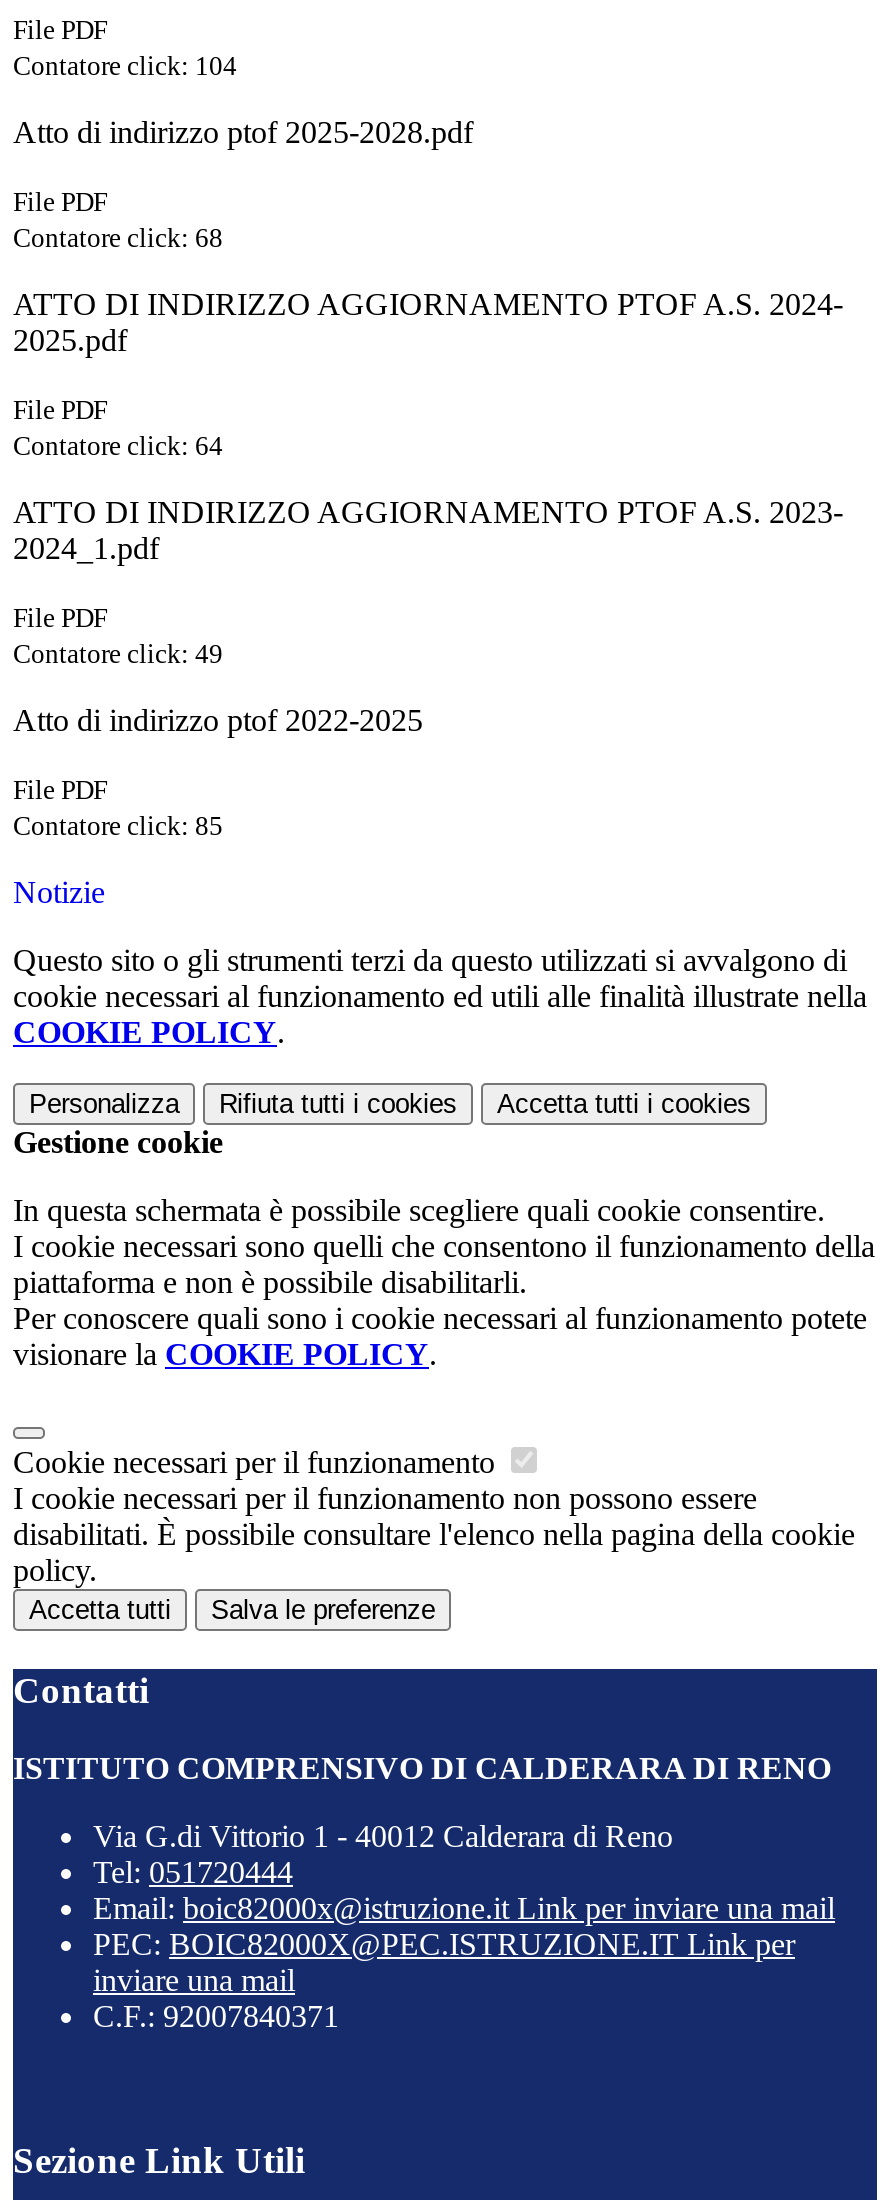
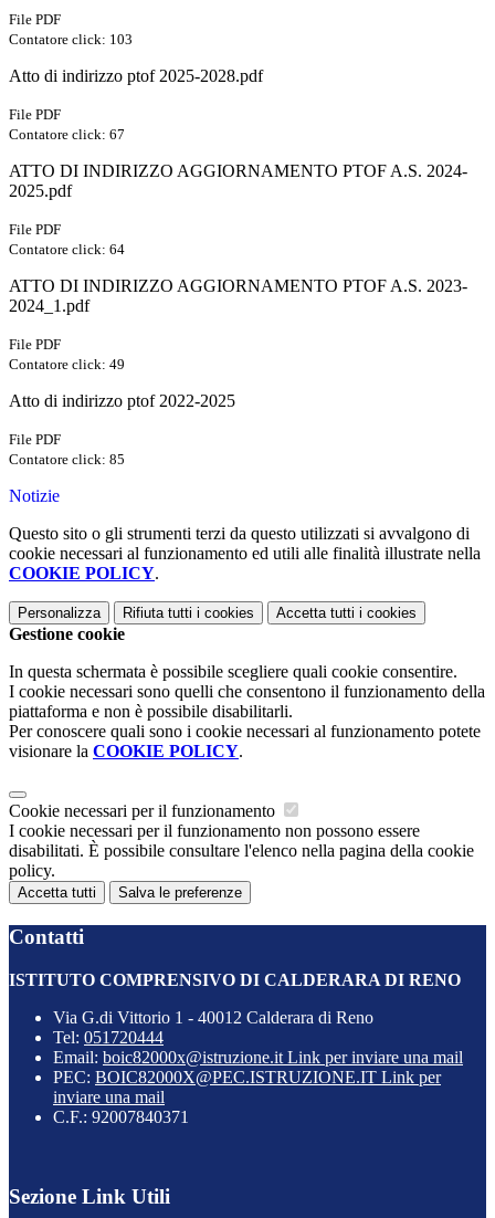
- Contatore click: 104
+ Contatore click: 103

- Contatore click: 68
+ Contatore click: 67
